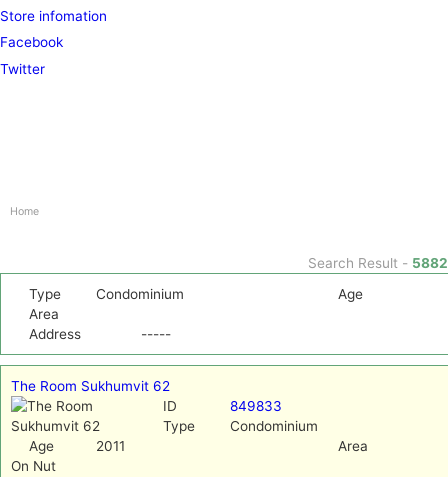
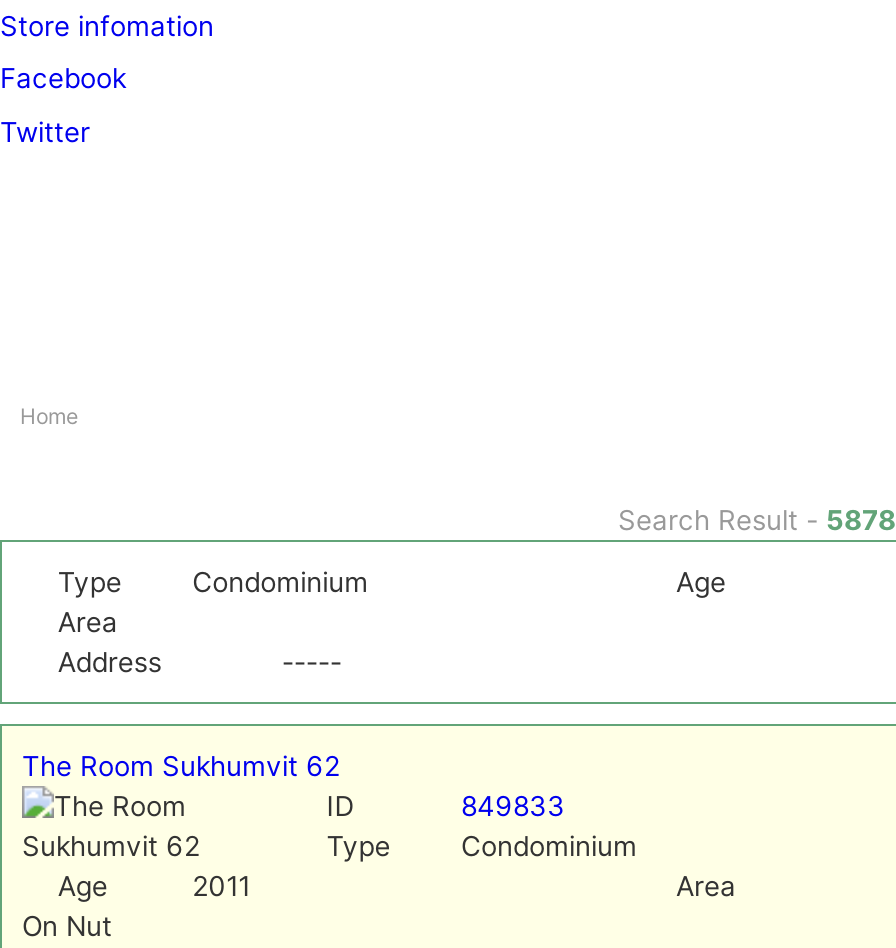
- 5882
+ 5878
